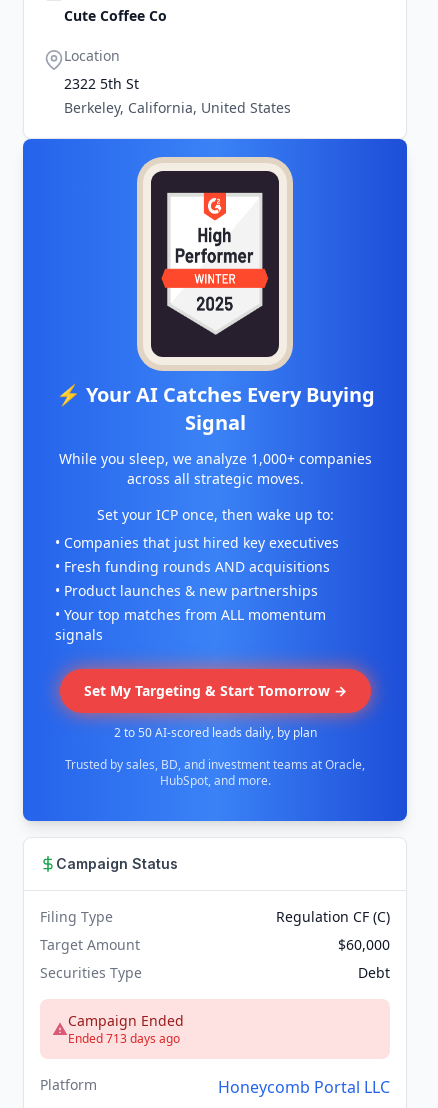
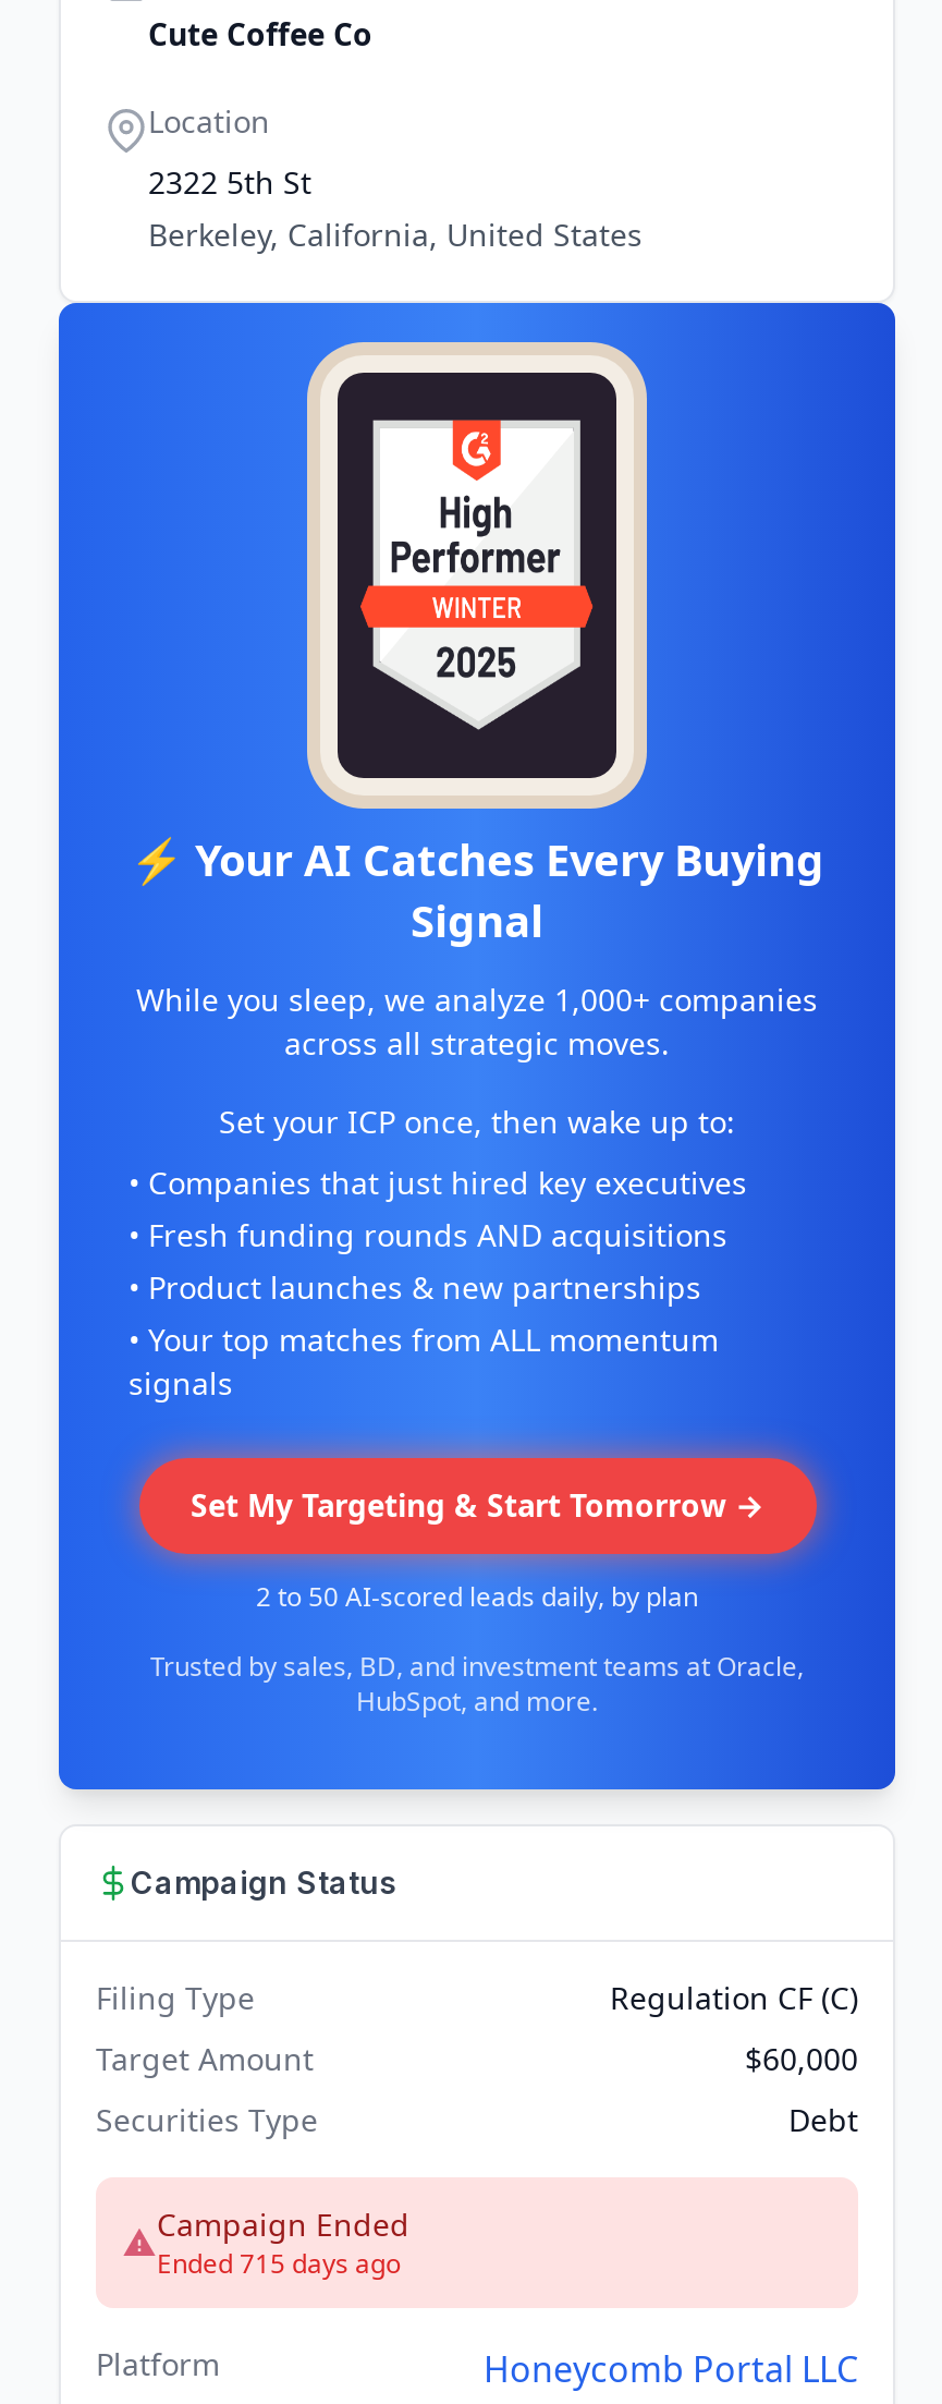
- Ended 713 days ago
+ Ended 715 days ago
